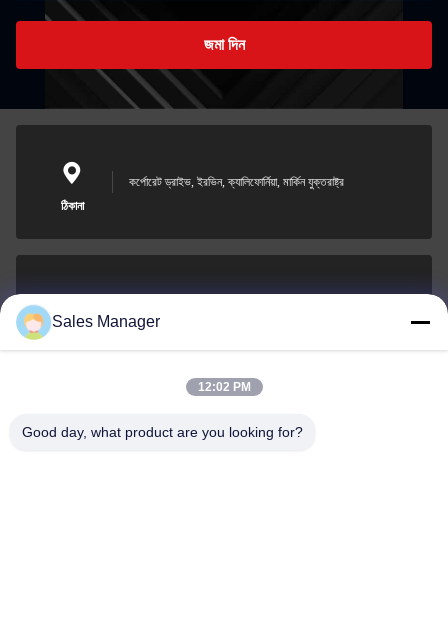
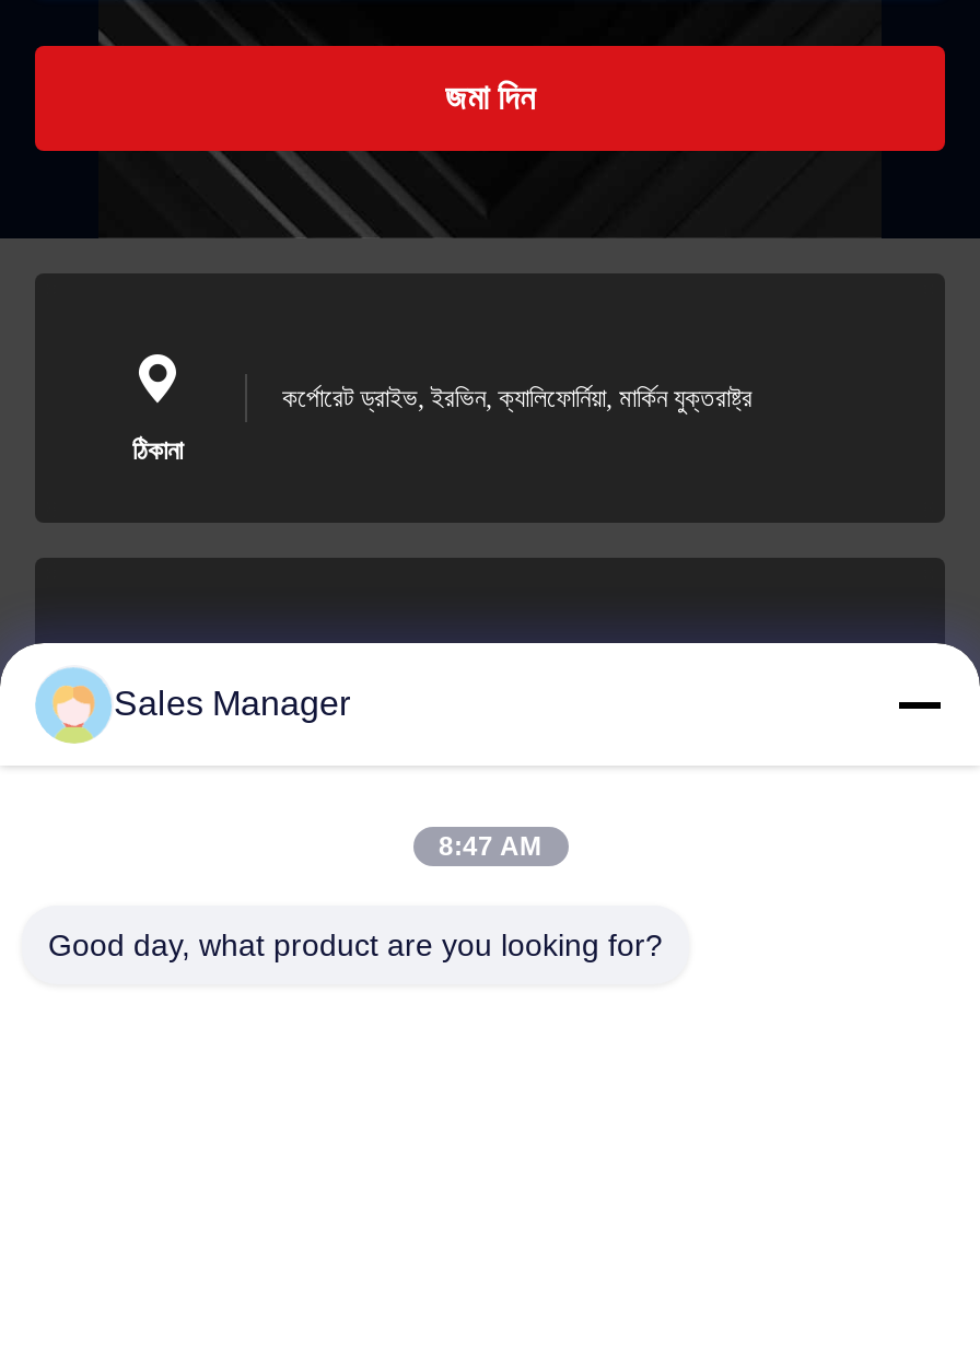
- 12:02 PM
+ 8:47 AM
